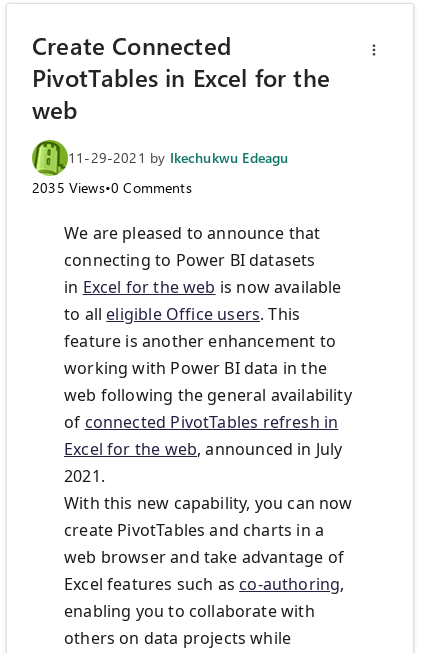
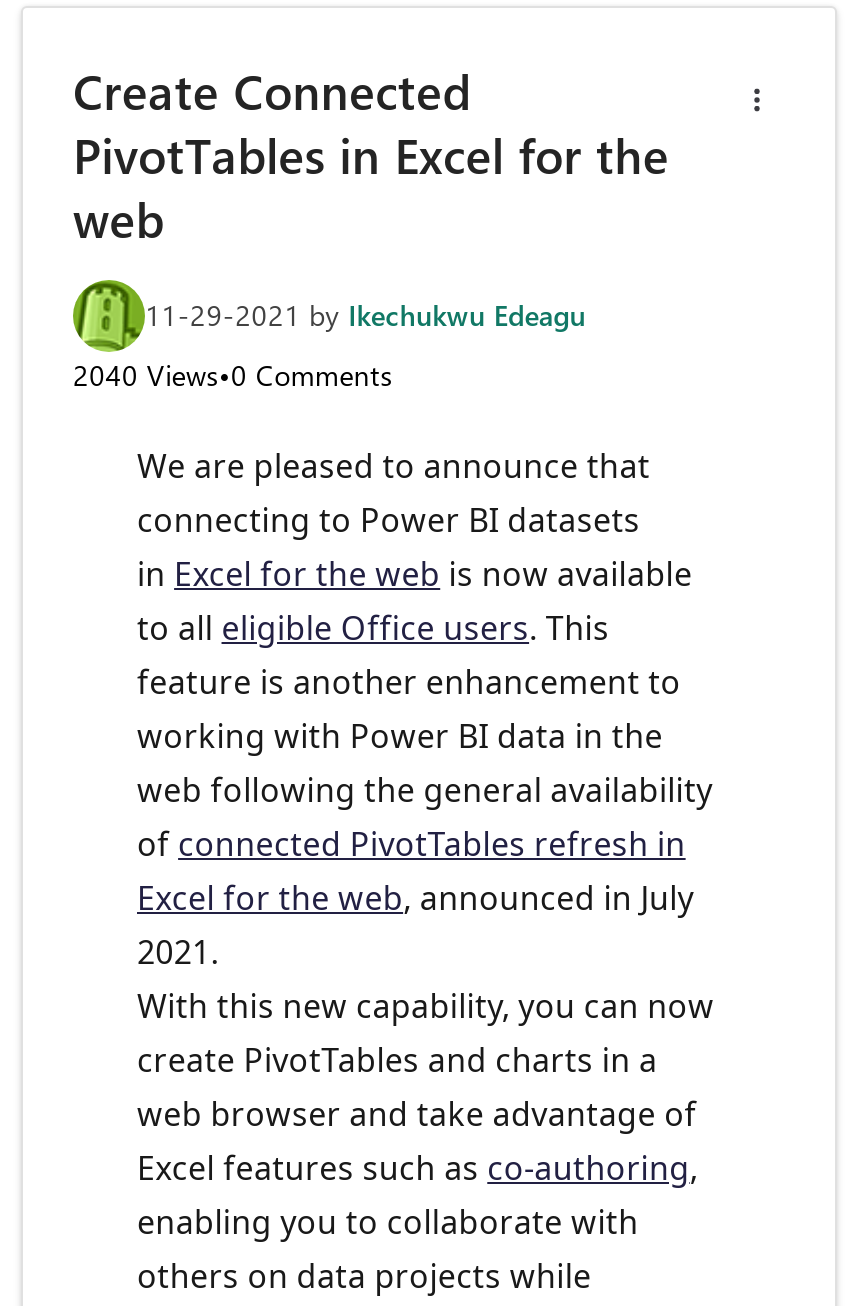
- 2035 Views•0 Comments
+ 2040 Views•0 Comments
